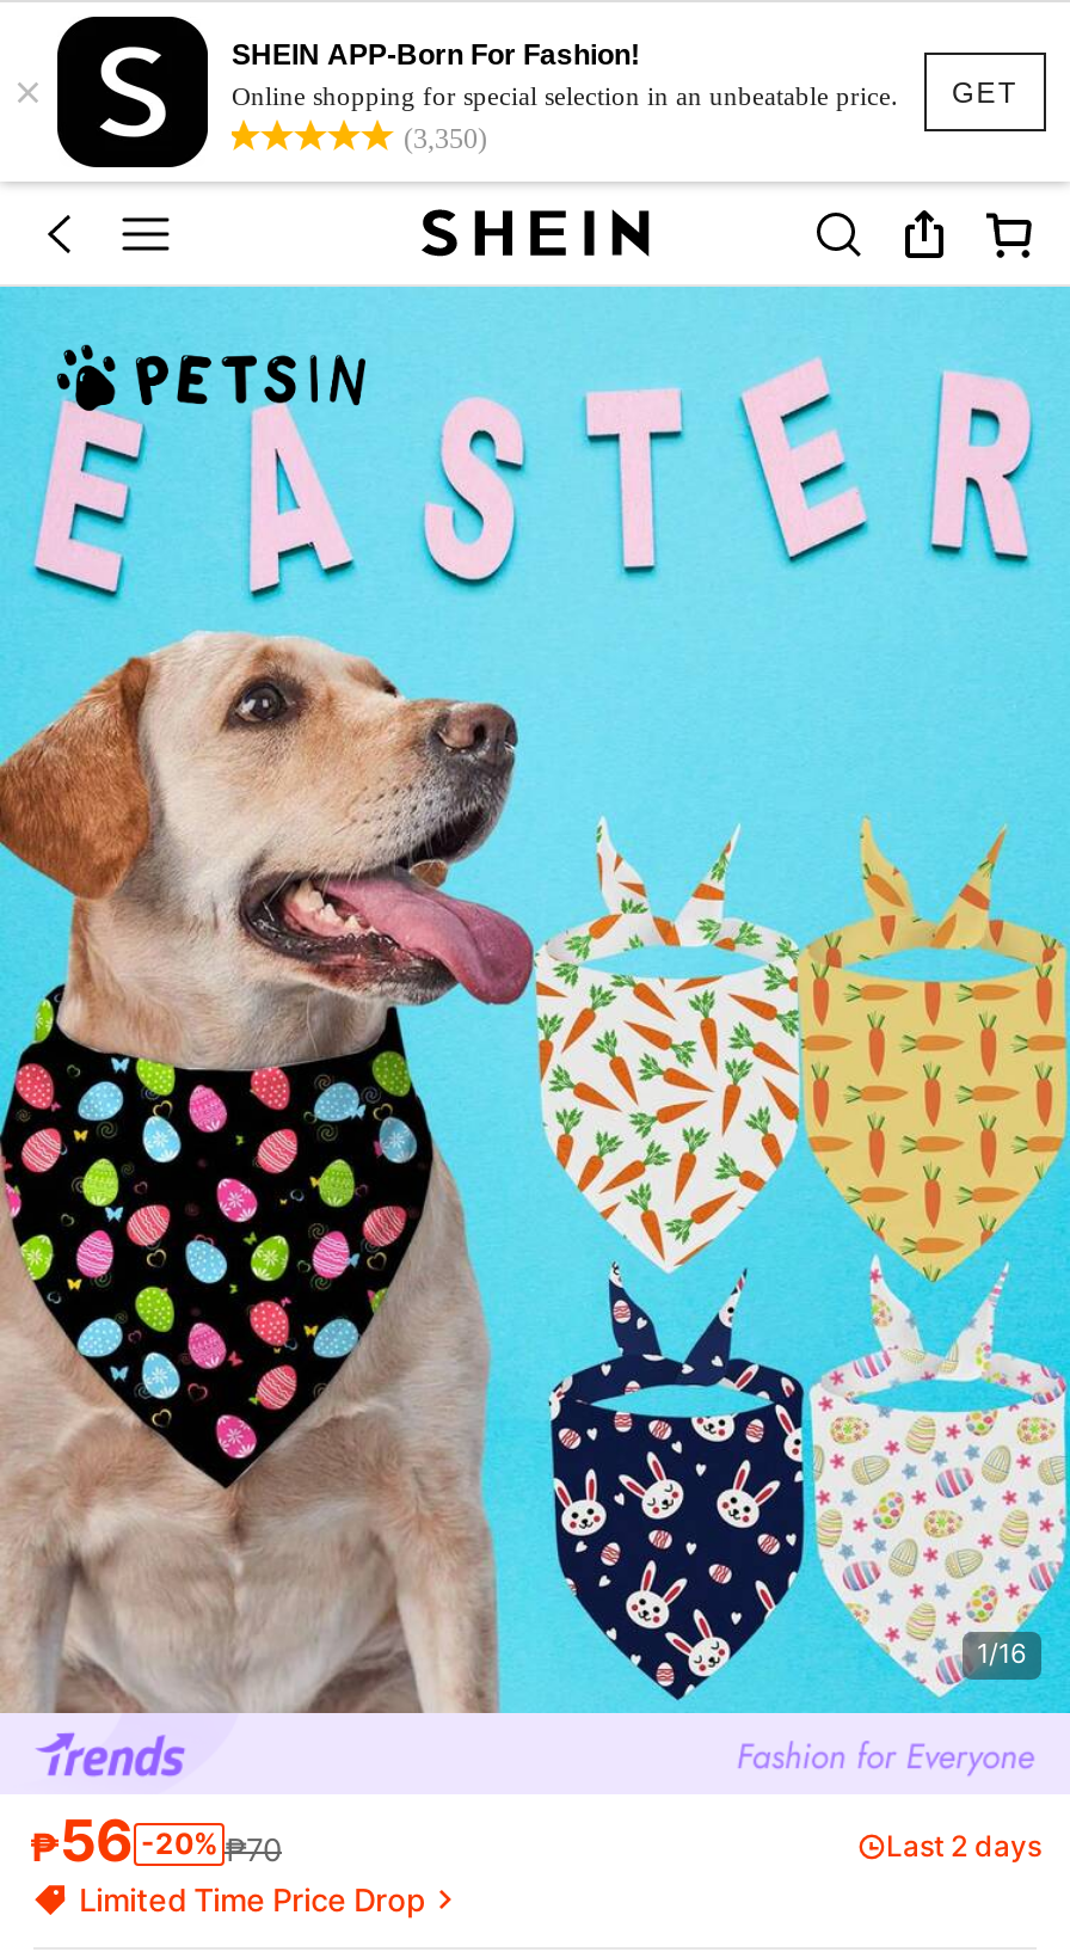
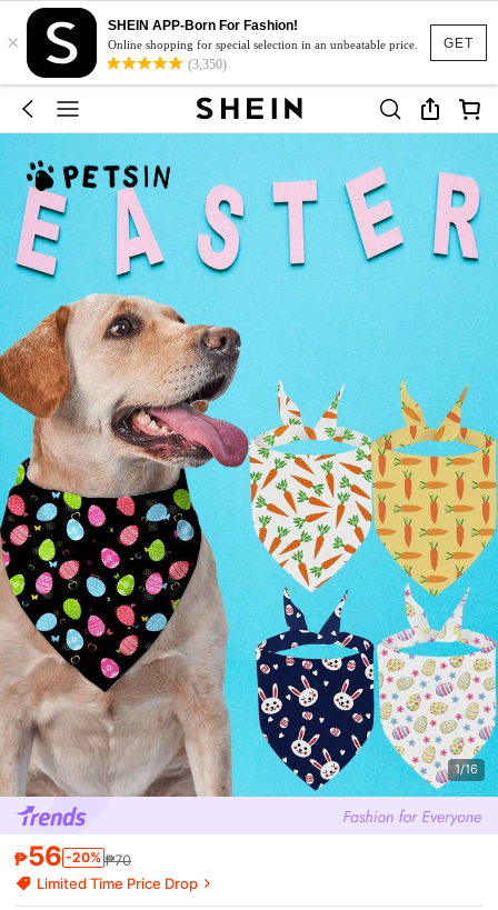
- Last 2 days
